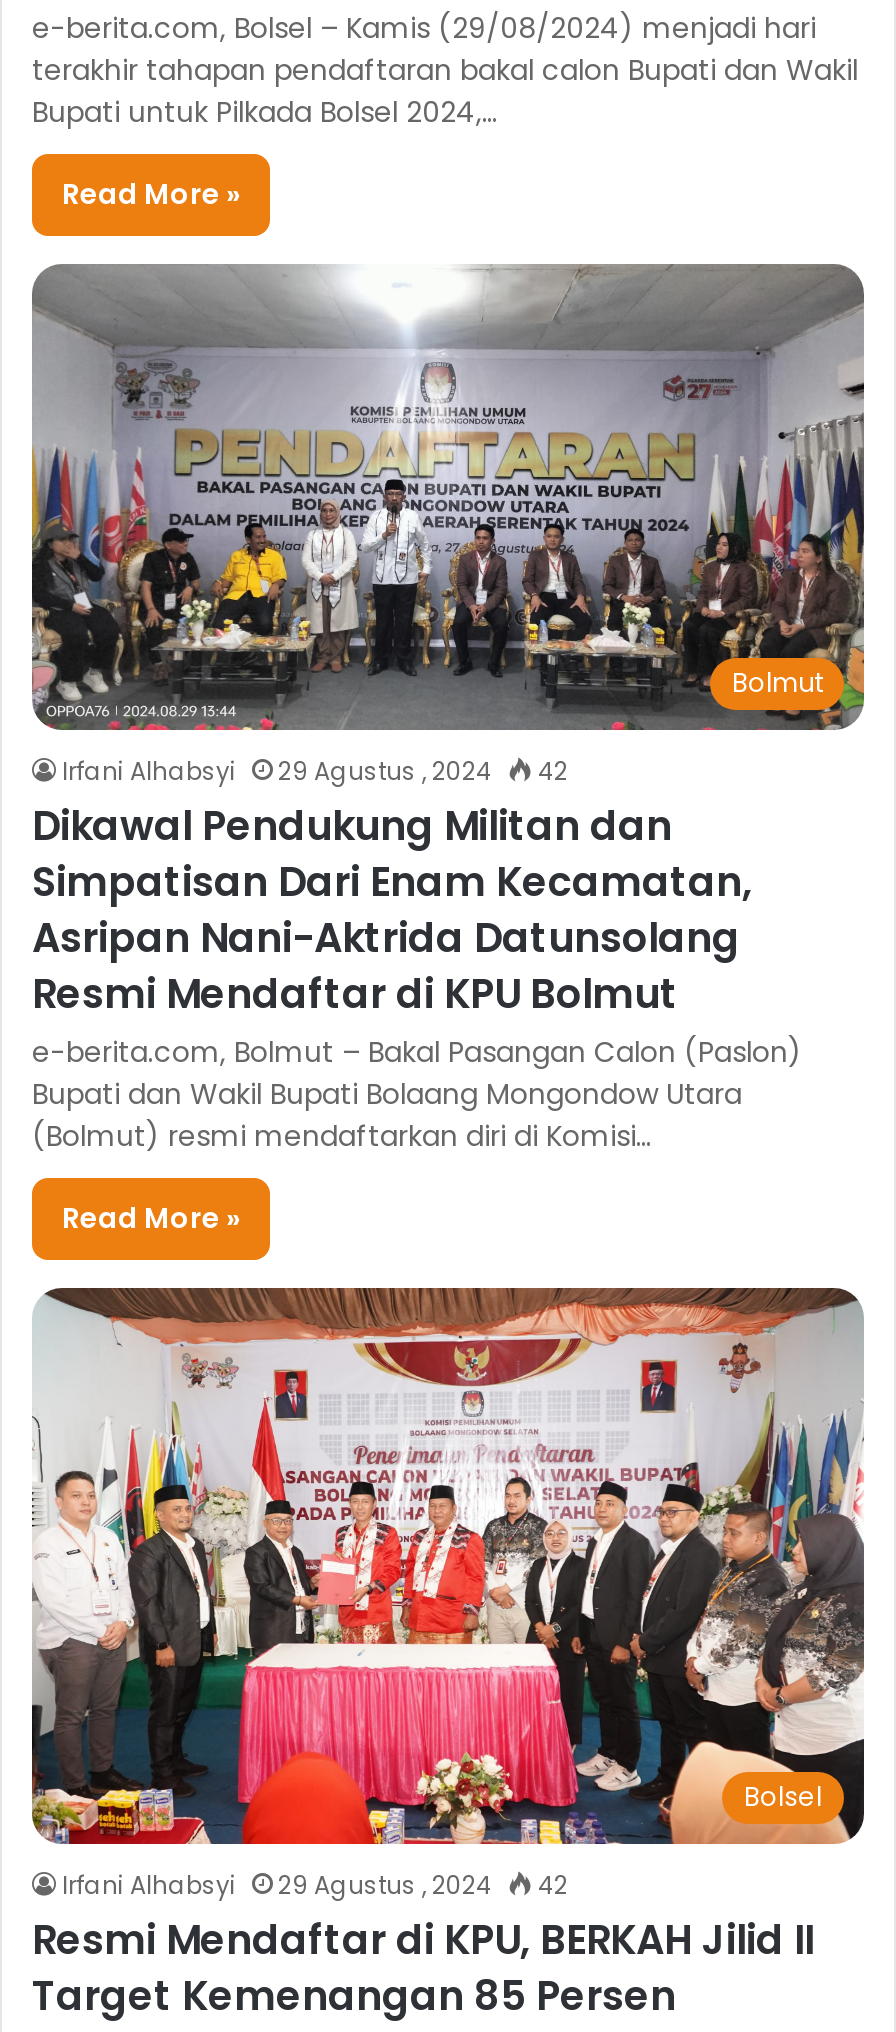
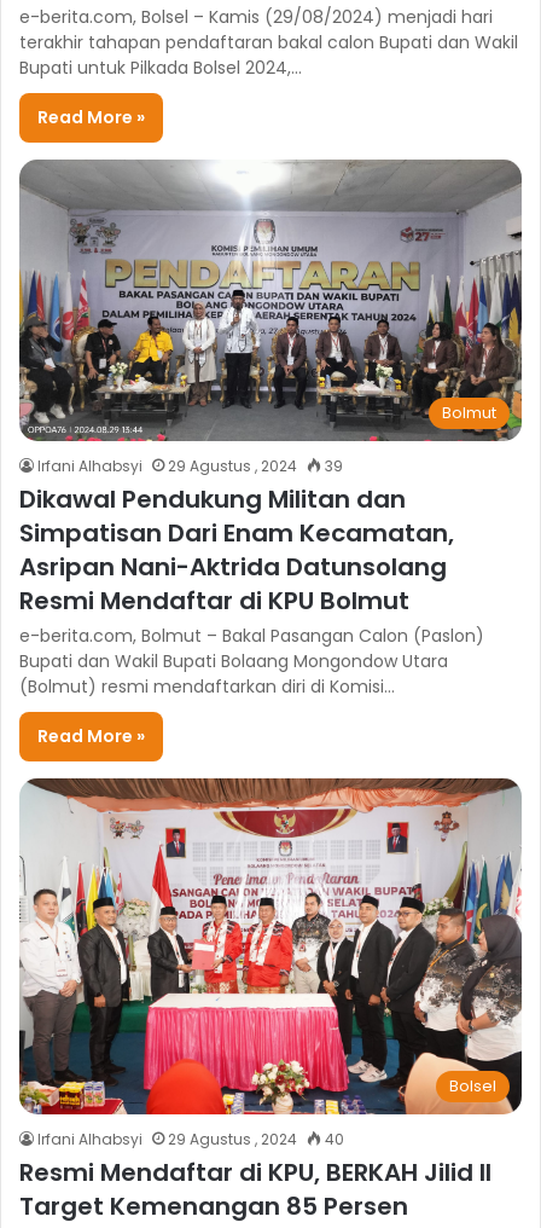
- Irfani Alhabsyi 29 Agustus , 2024 42
+ Irfani Alhabsyi 29 Agustus , 2024 39

- Irfani Alhabsyi 29 Agustus , 2024 42
+ Irfani Alhabsyi 29 Agustus , 2024 40
